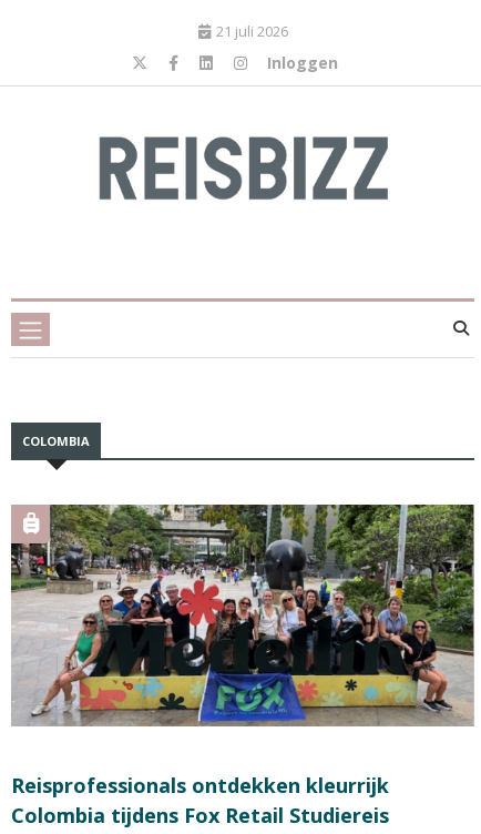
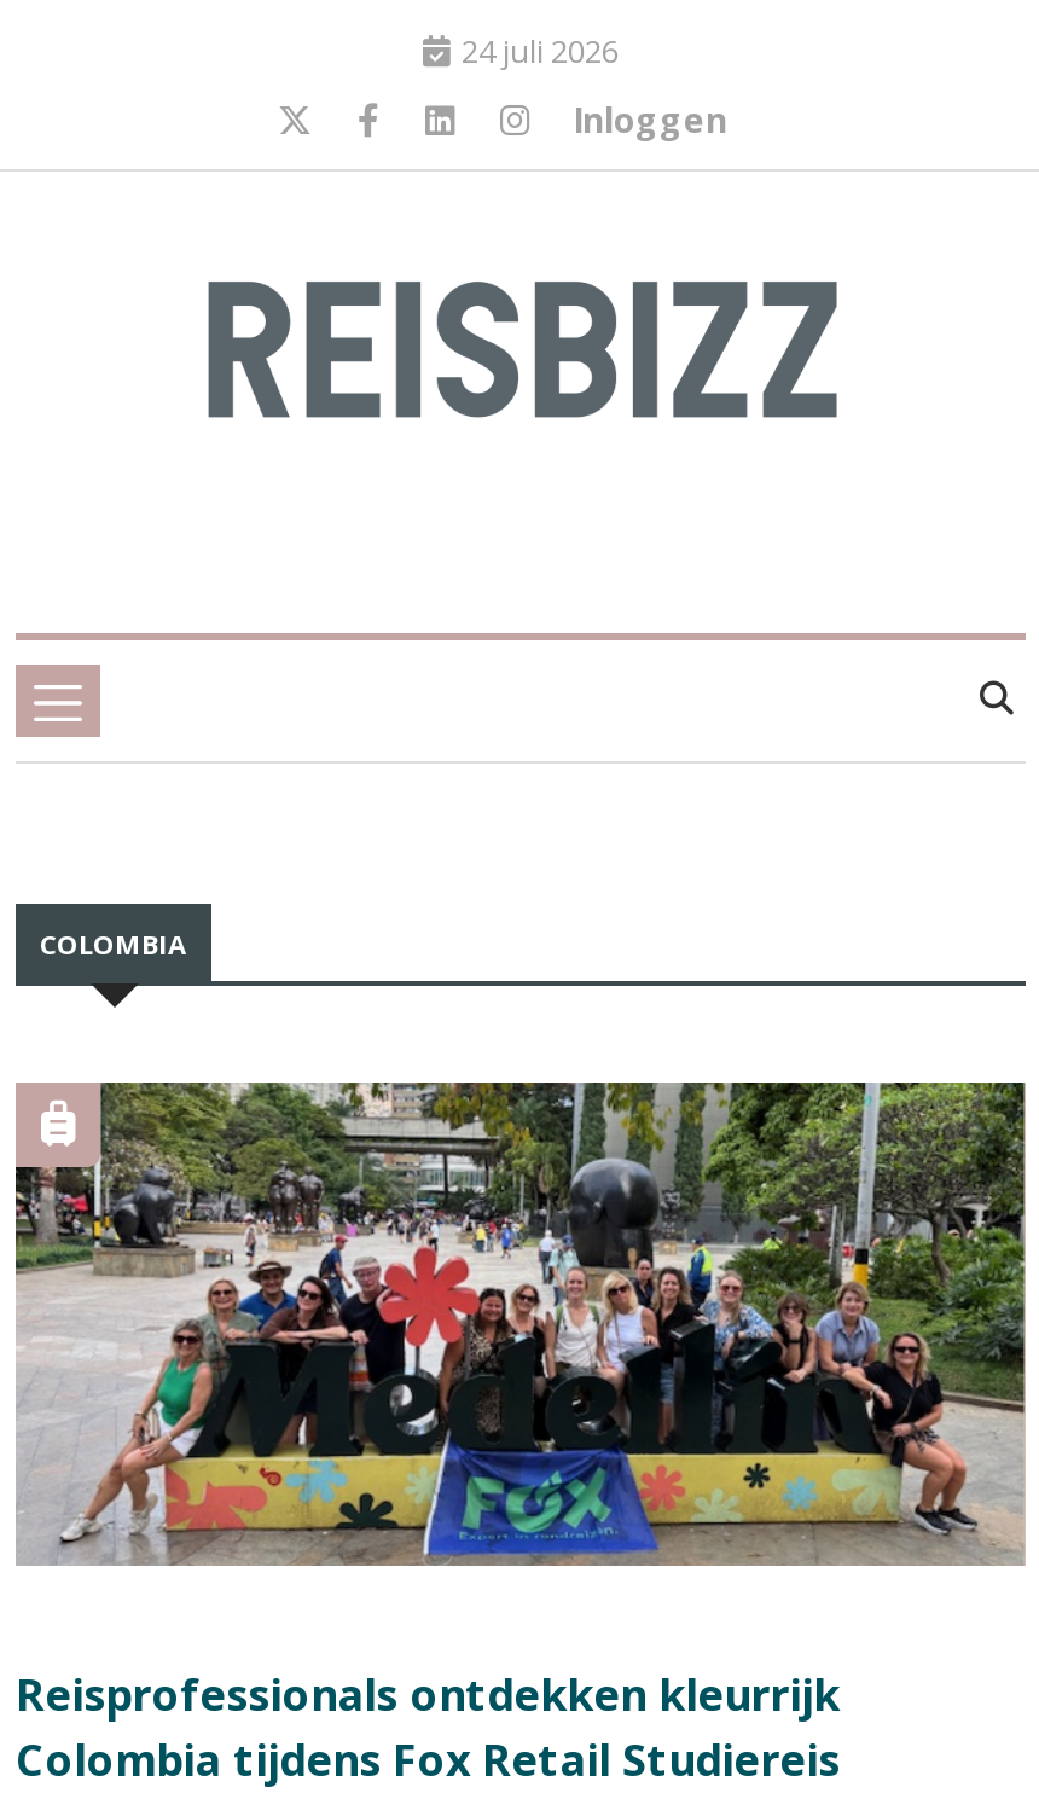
- 21 juli 2026
+ 24 juli 2026
